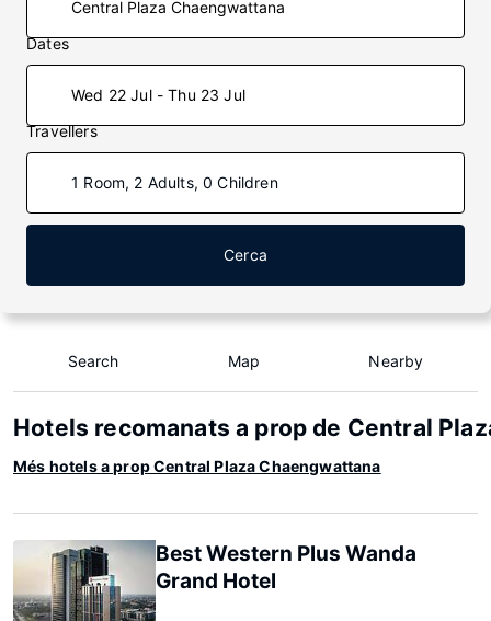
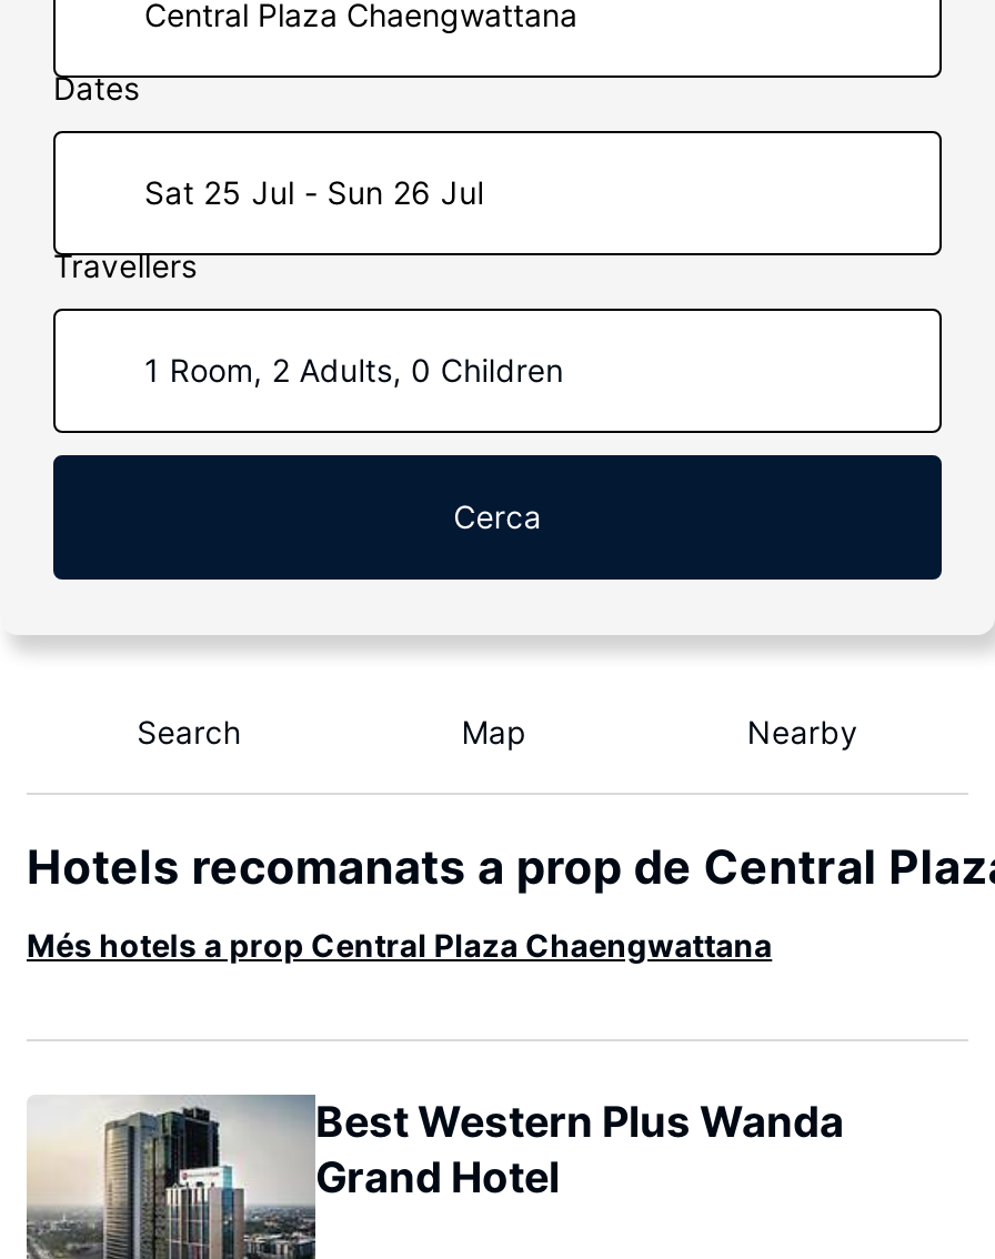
- Wed 22 Jul - Thu 23 Jul
+ Sat 25 Jul - Sun 26 Jul
